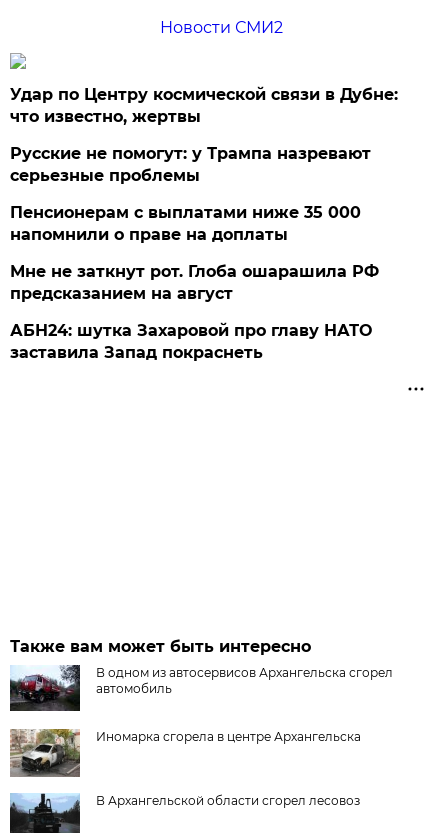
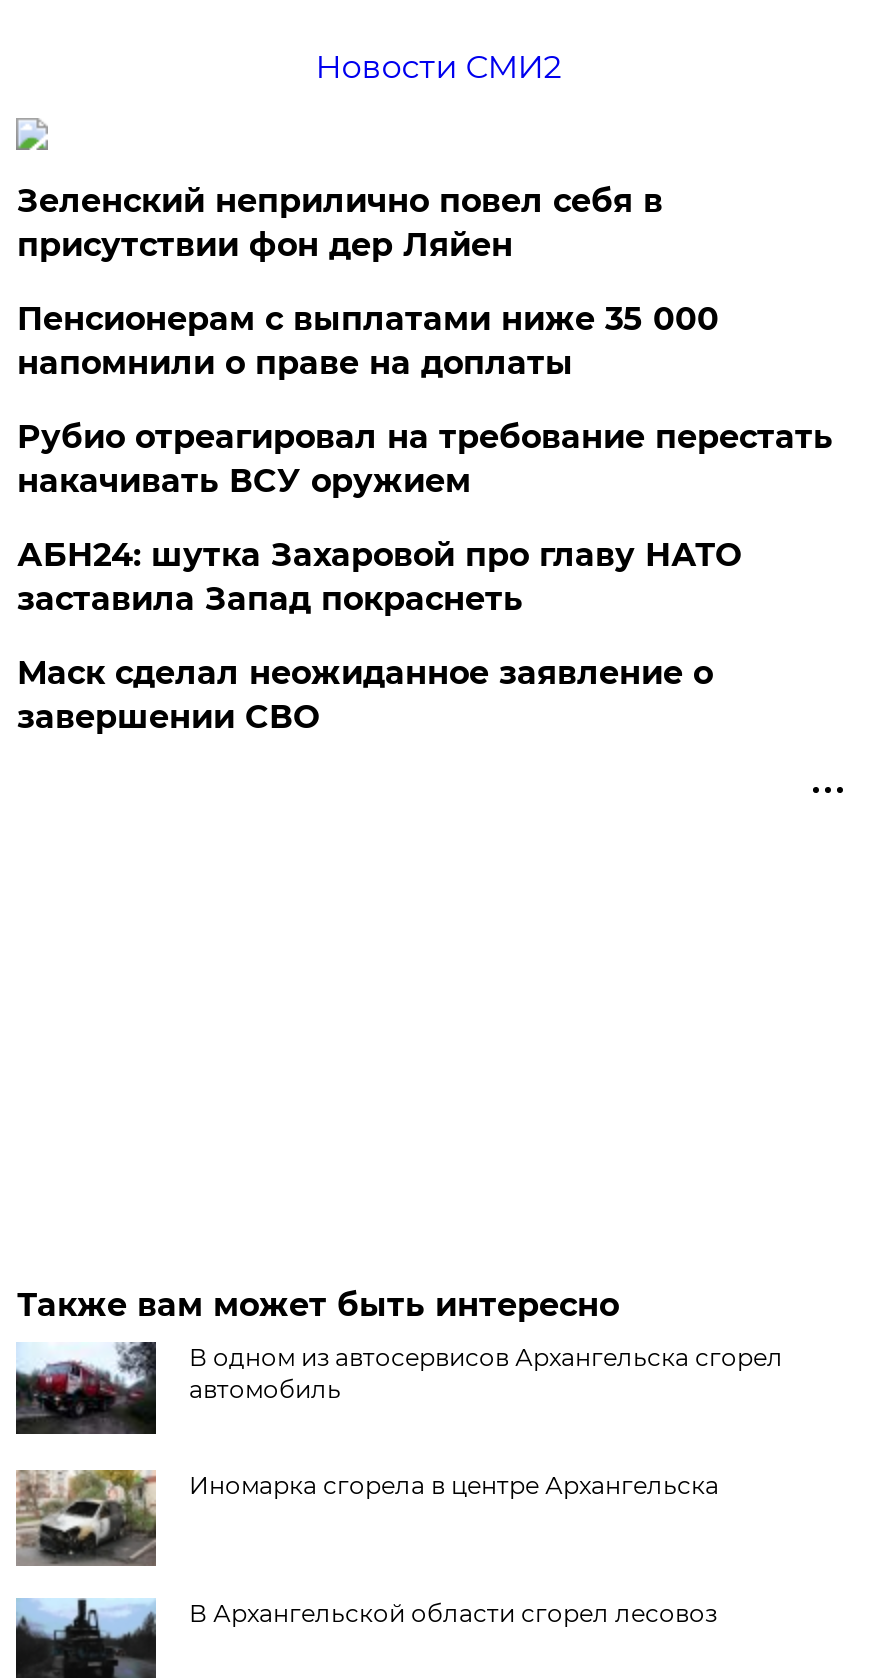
- Удар по Центру космической связи в Дубне:
- что известно, жертвы
- Русские не помогут: у Трампа назревают
- серьезные проблемы
+ Зеленский неприлично повел cебя в
+ присутствии фон дер Ляйен

moved up: Пенсионерам с выплатами ниже 35 000 | напомнили о праве на доплаты

- Мне не заткнут рот. Глоба ошарашила РФ
- предсказанием на август
+ Рубио отреагировал на требование перестать
+ накачивать ВСУ оружием

moved up: АБН24: шутка Захаровой про главу НАТО | заставила Запад покраснеть

+ Маск сделал неожиданное заявление о
+ завершении СВО
